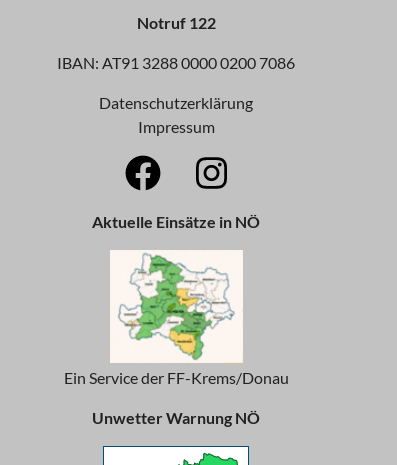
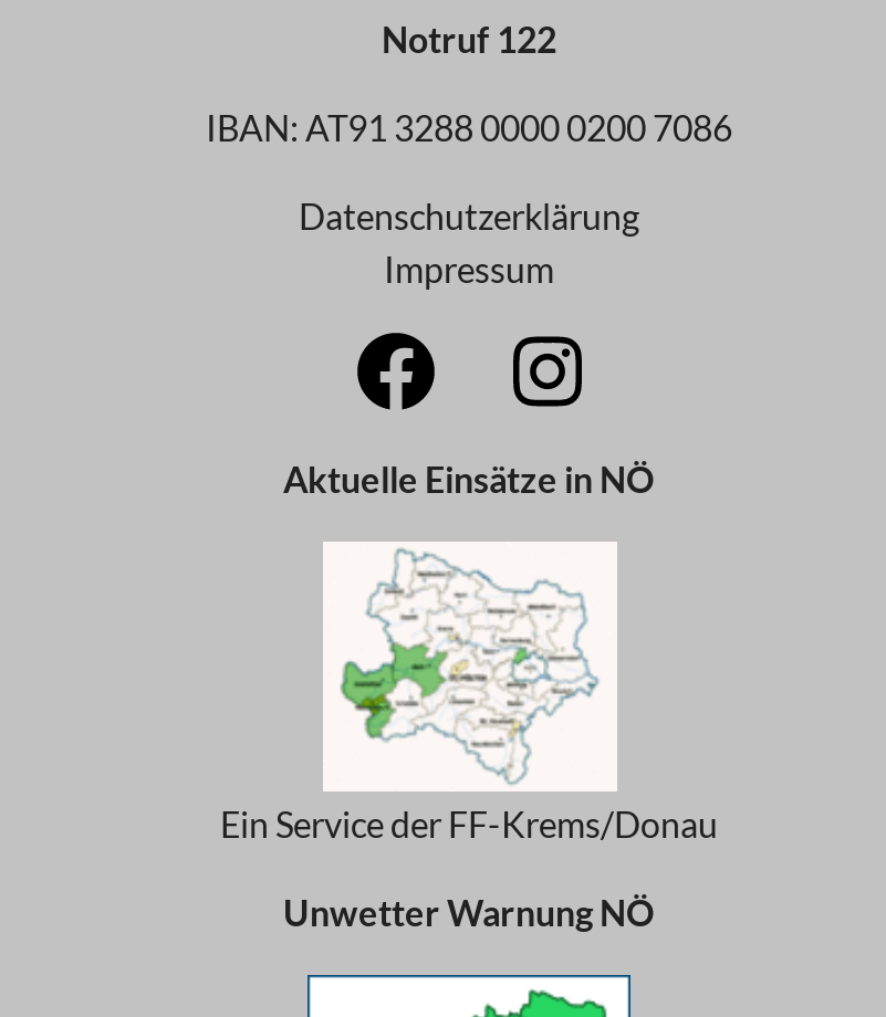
- [image]
+ [image]
